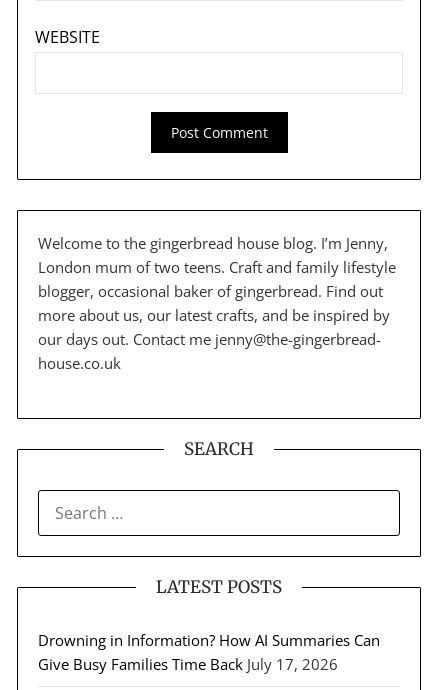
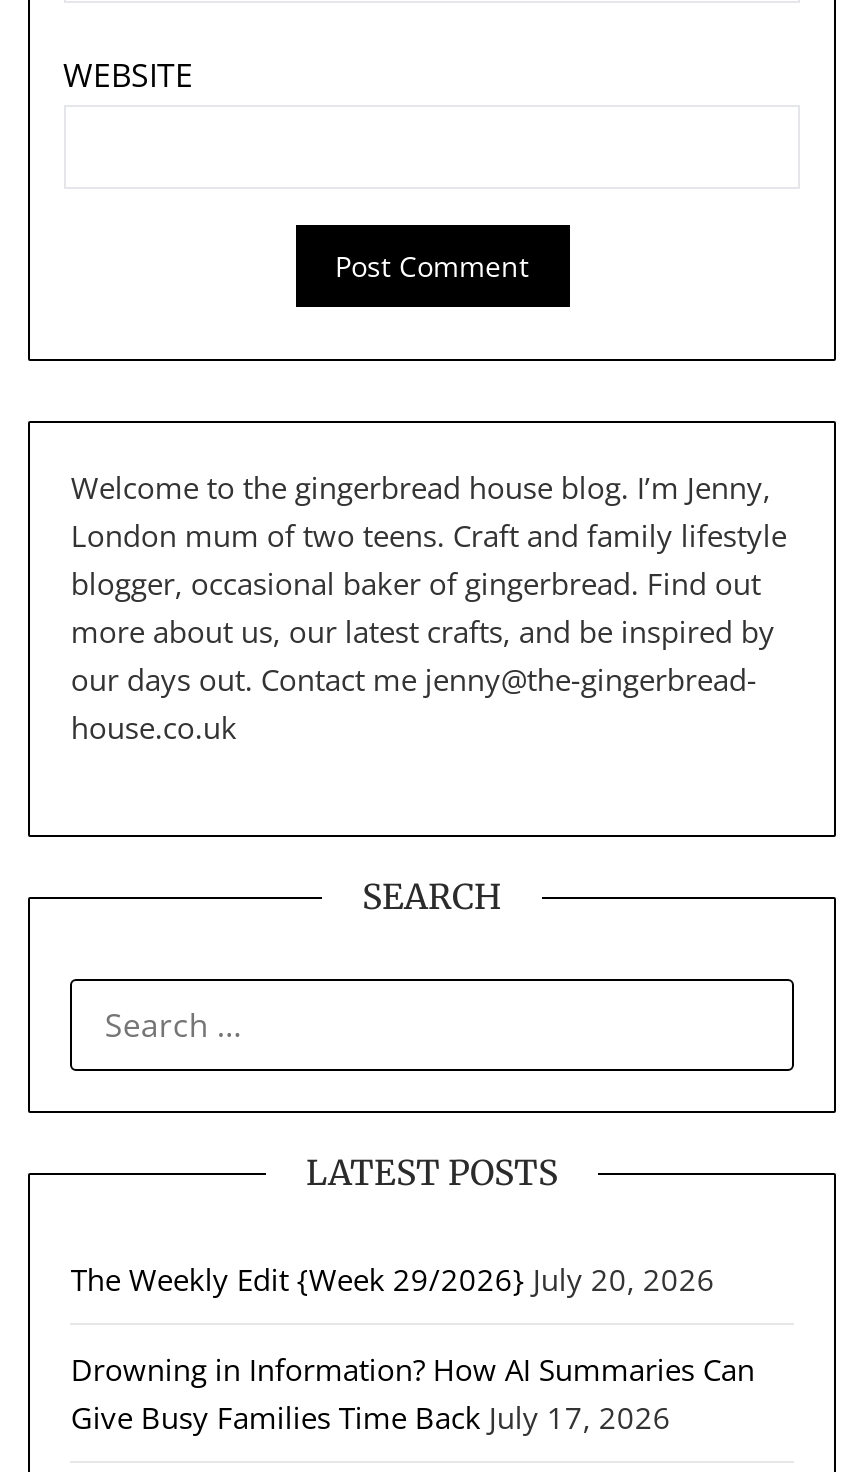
+ The Weekly Edit {Week 29/2026} July 20, 2026
